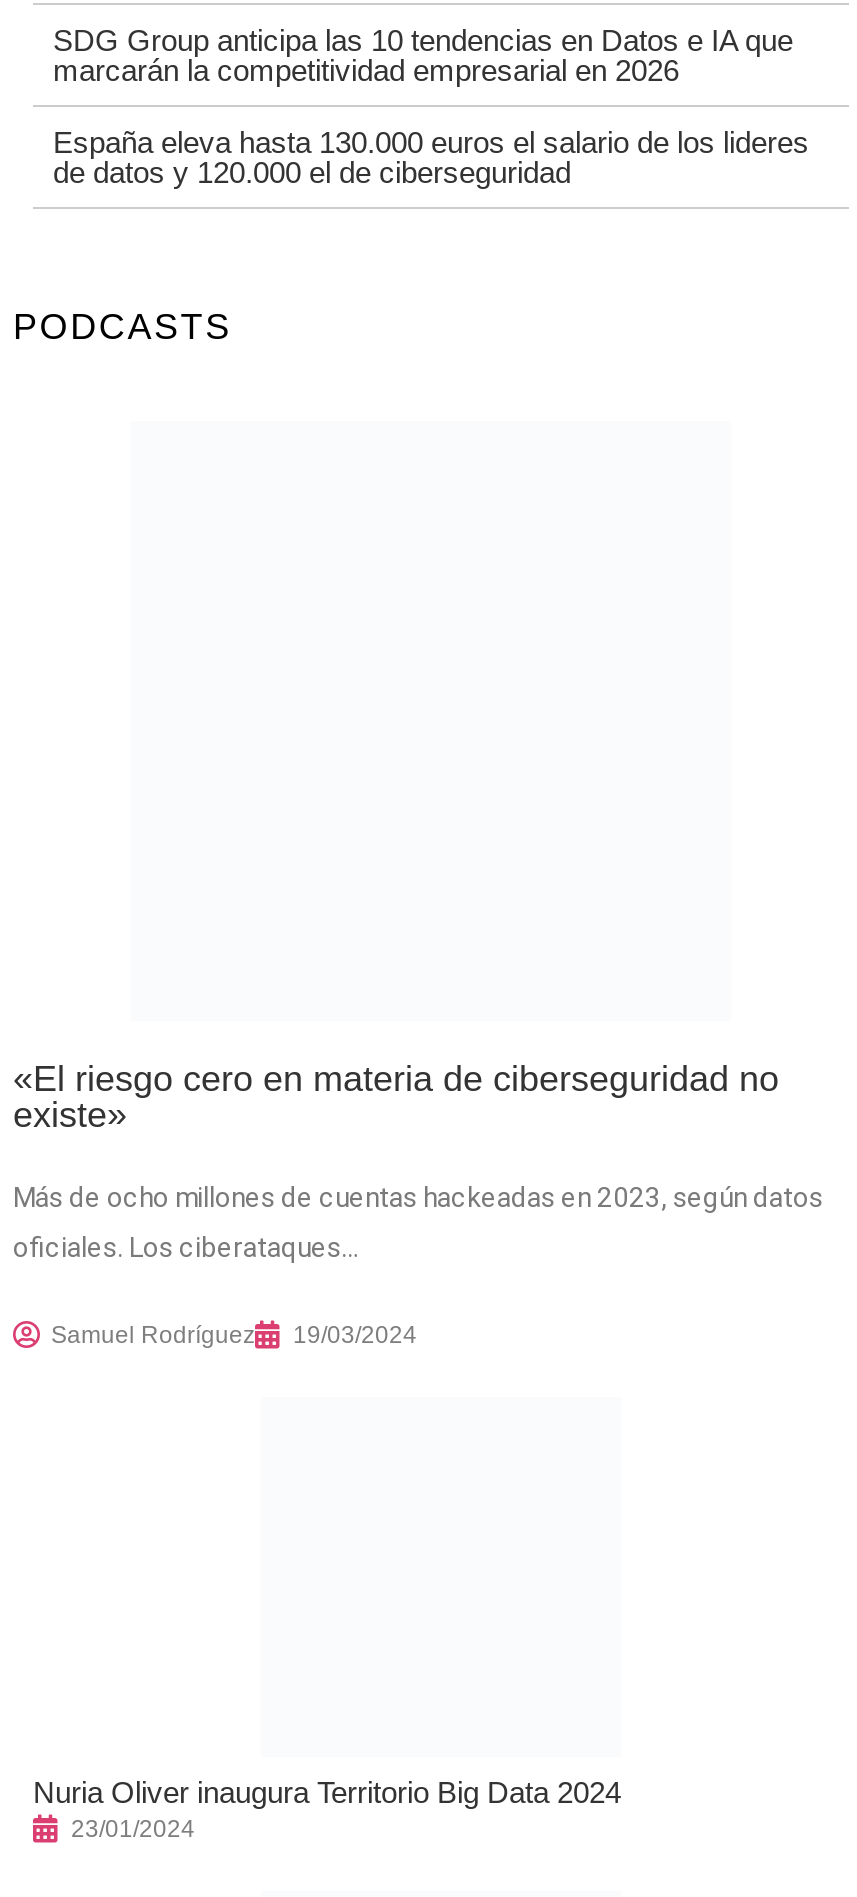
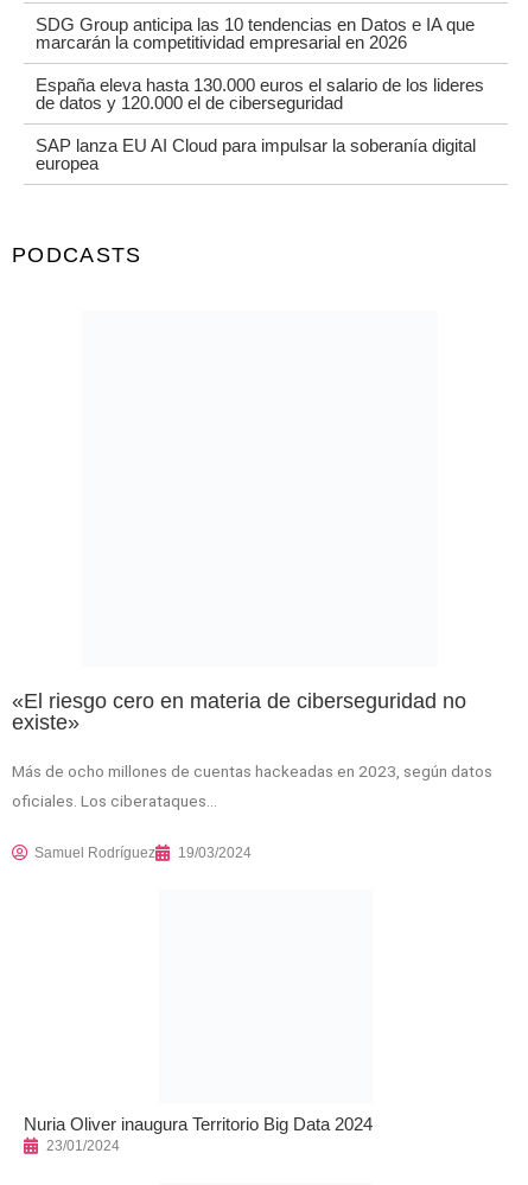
+ SAP lanza EU AI Cloud para impulsar la soberanía digital
+ europea
